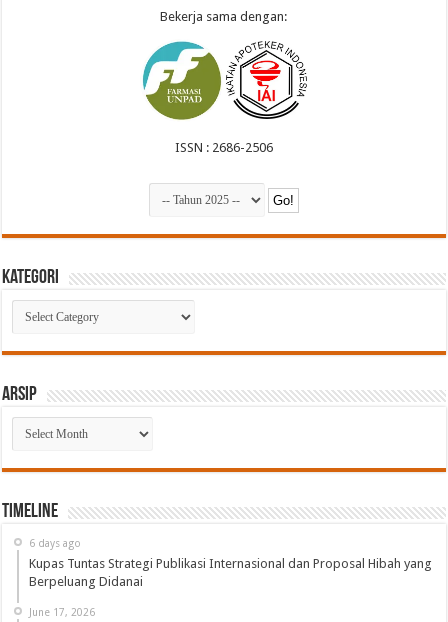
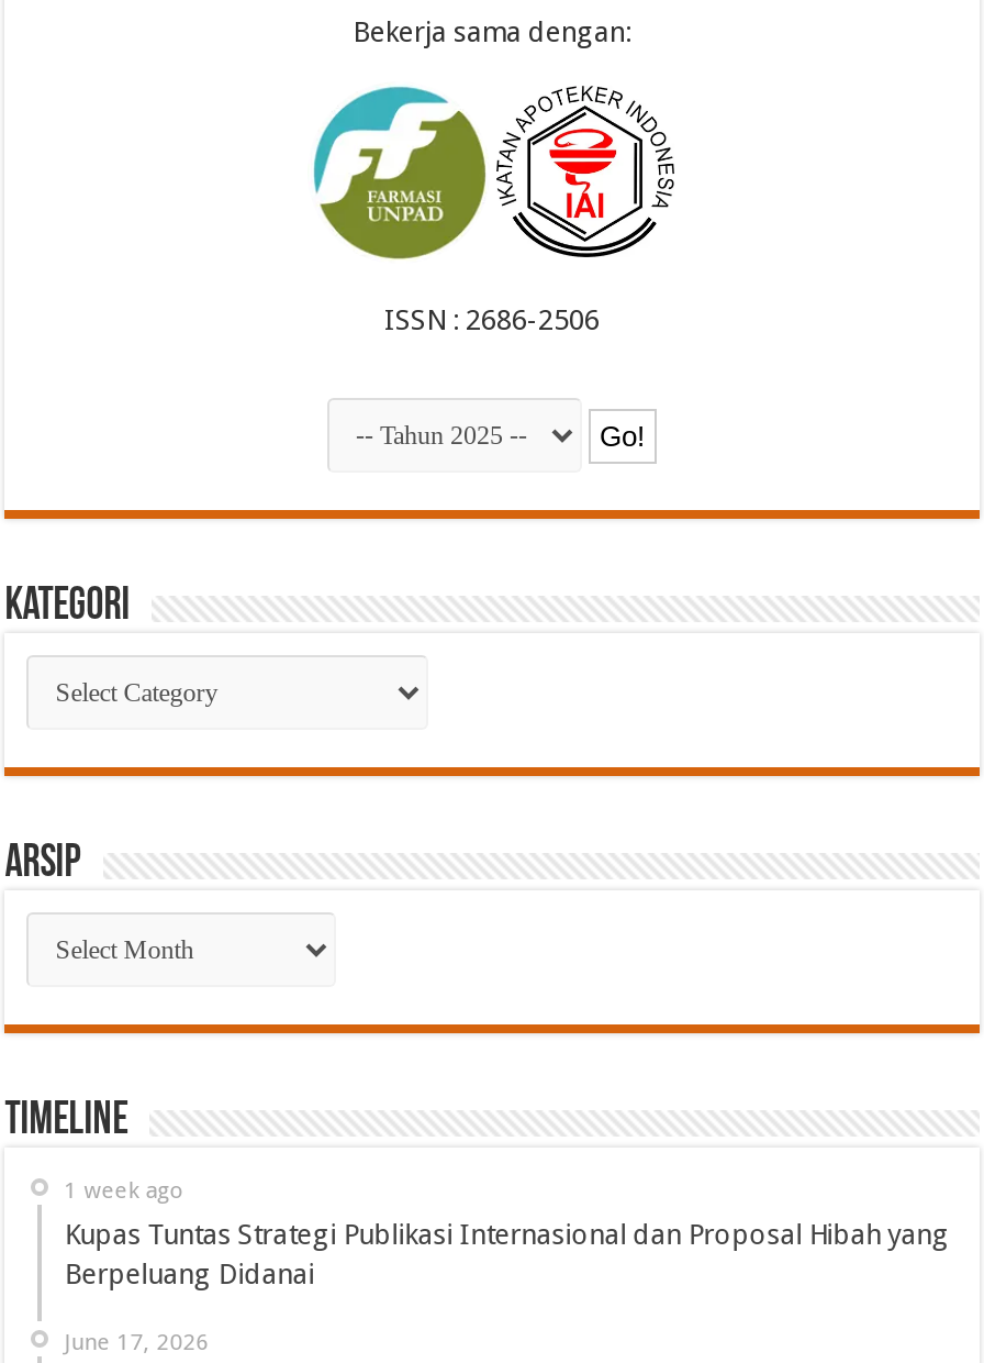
- 6 days ago
+ 1 week ago
